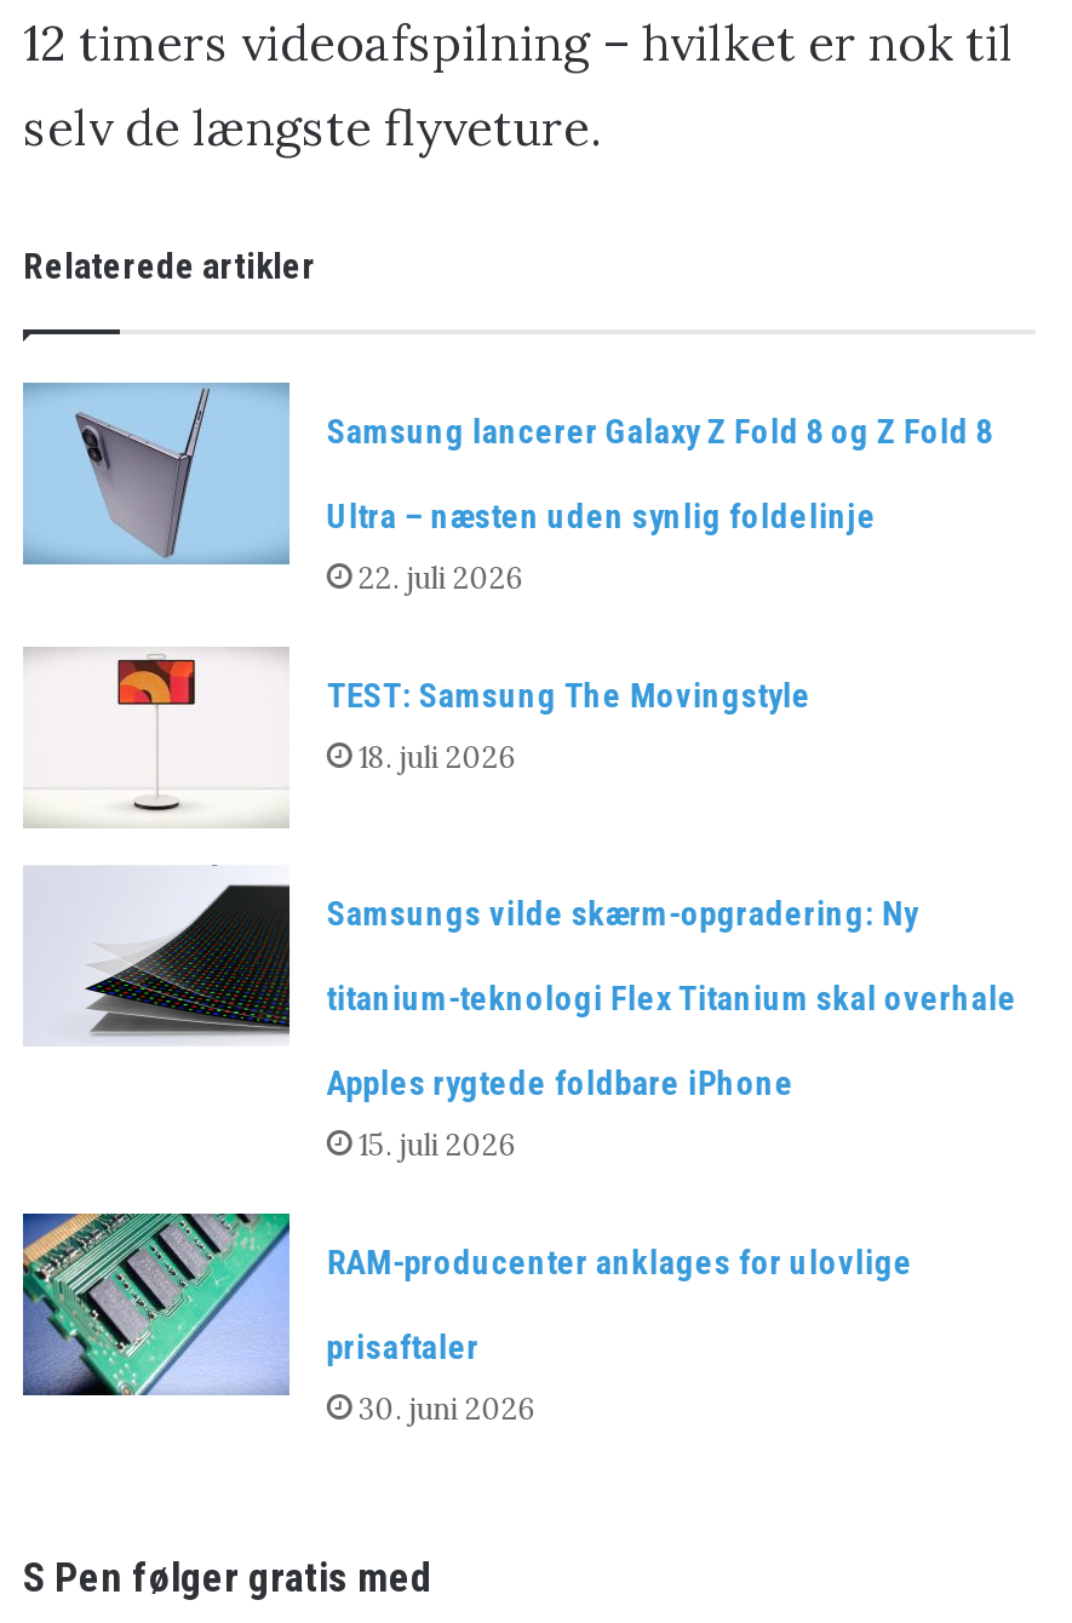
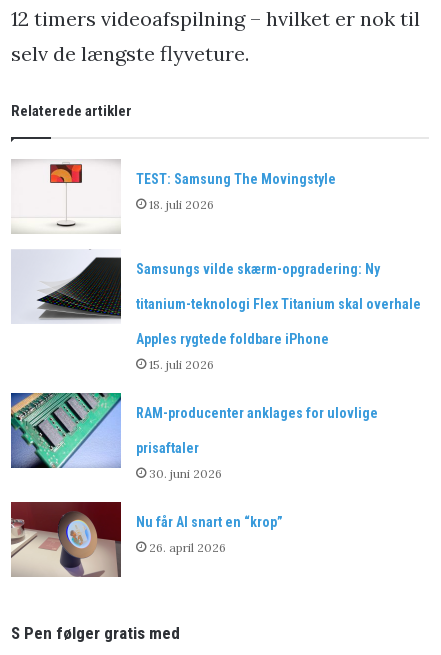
- [image]
- Samsung lancerer Galaxy Z Fold 8 og Z Fold 8
- Ultra – næsten uden synlig foldelinje
- 22. juli 2026

moved up: [image] | TEST: Samsung The Movingstyle | 18. juli 2026 | ... | prisaftaler | 30. juni 2026

+ [image]
+ Nu får AI snart en “krop”
+ 26. april 2026
